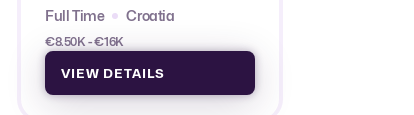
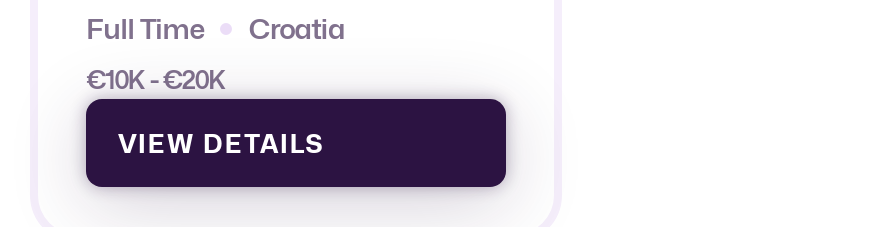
- €8.50K - €16K
+ €10K - €20K
